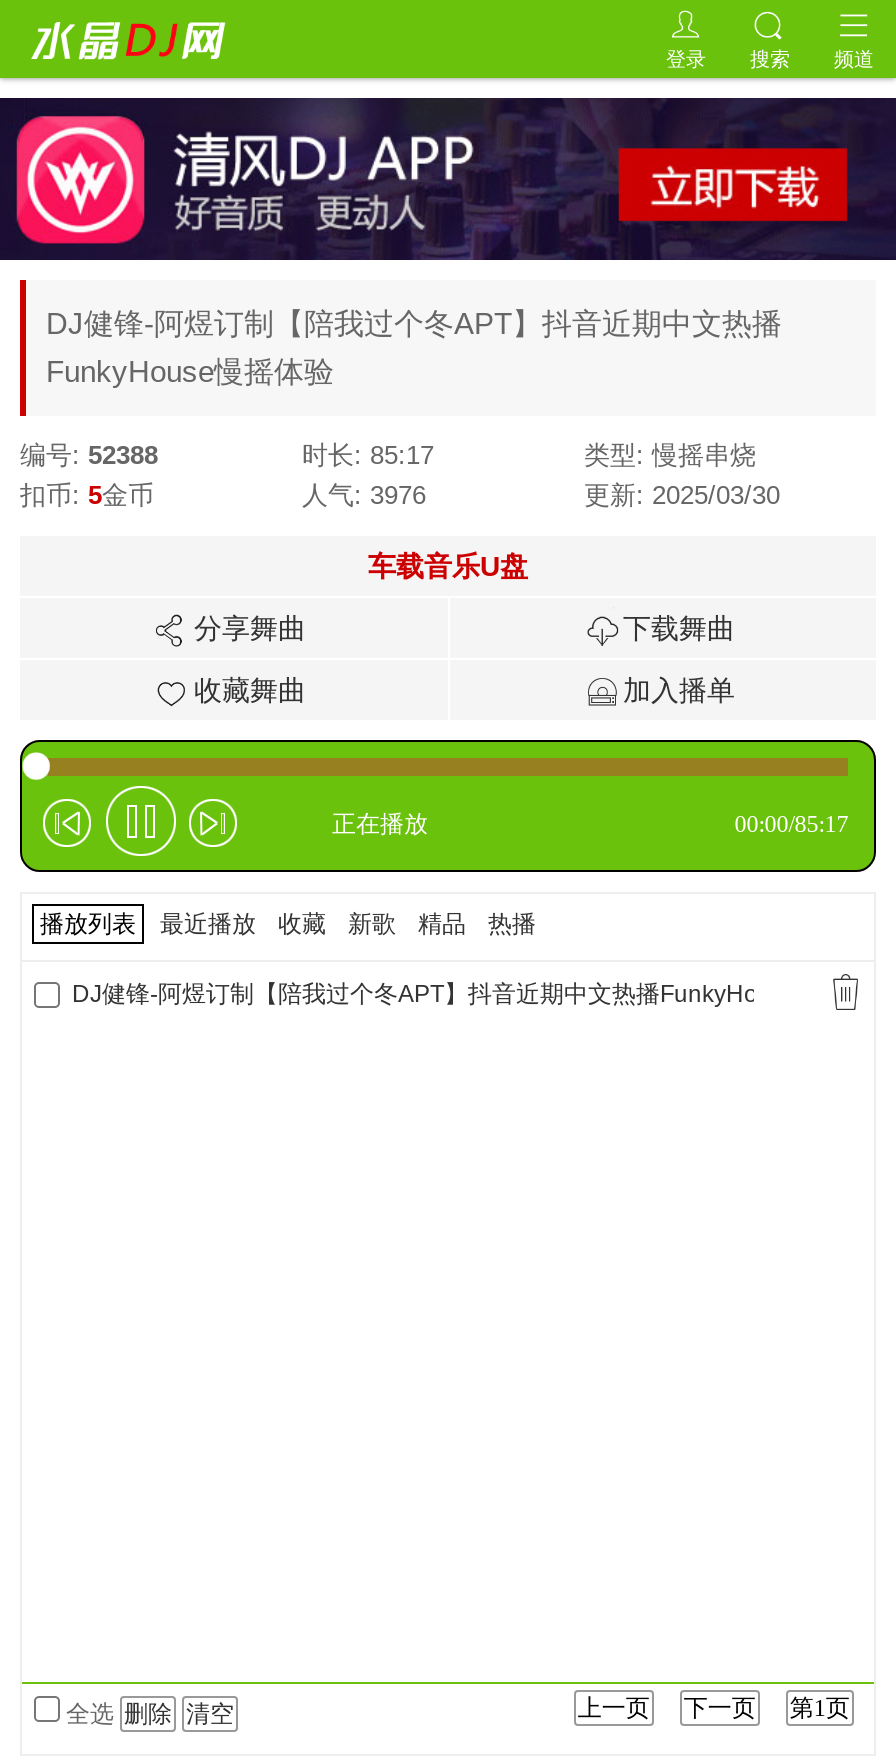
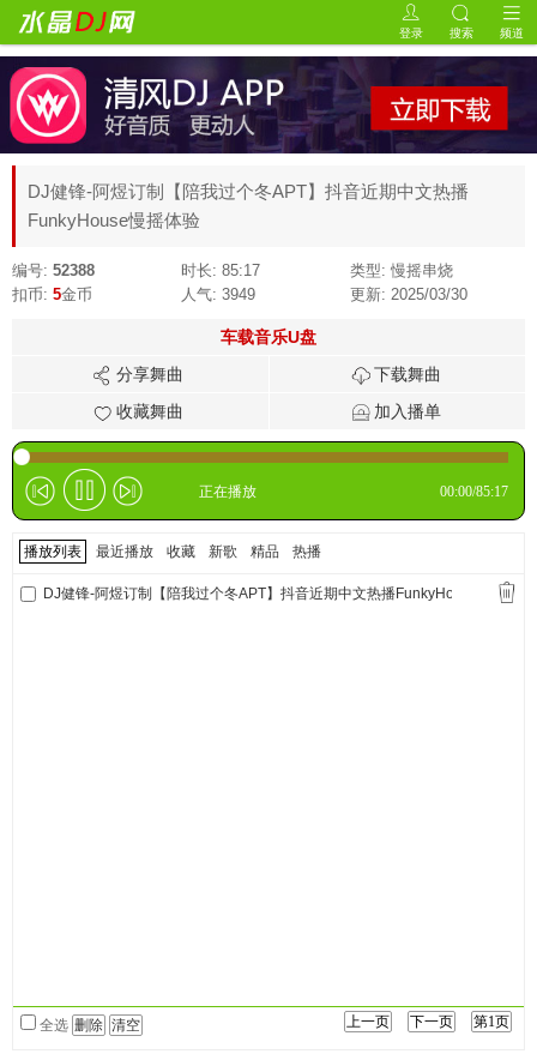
- 人气: 3976
+ 人气: 3949
